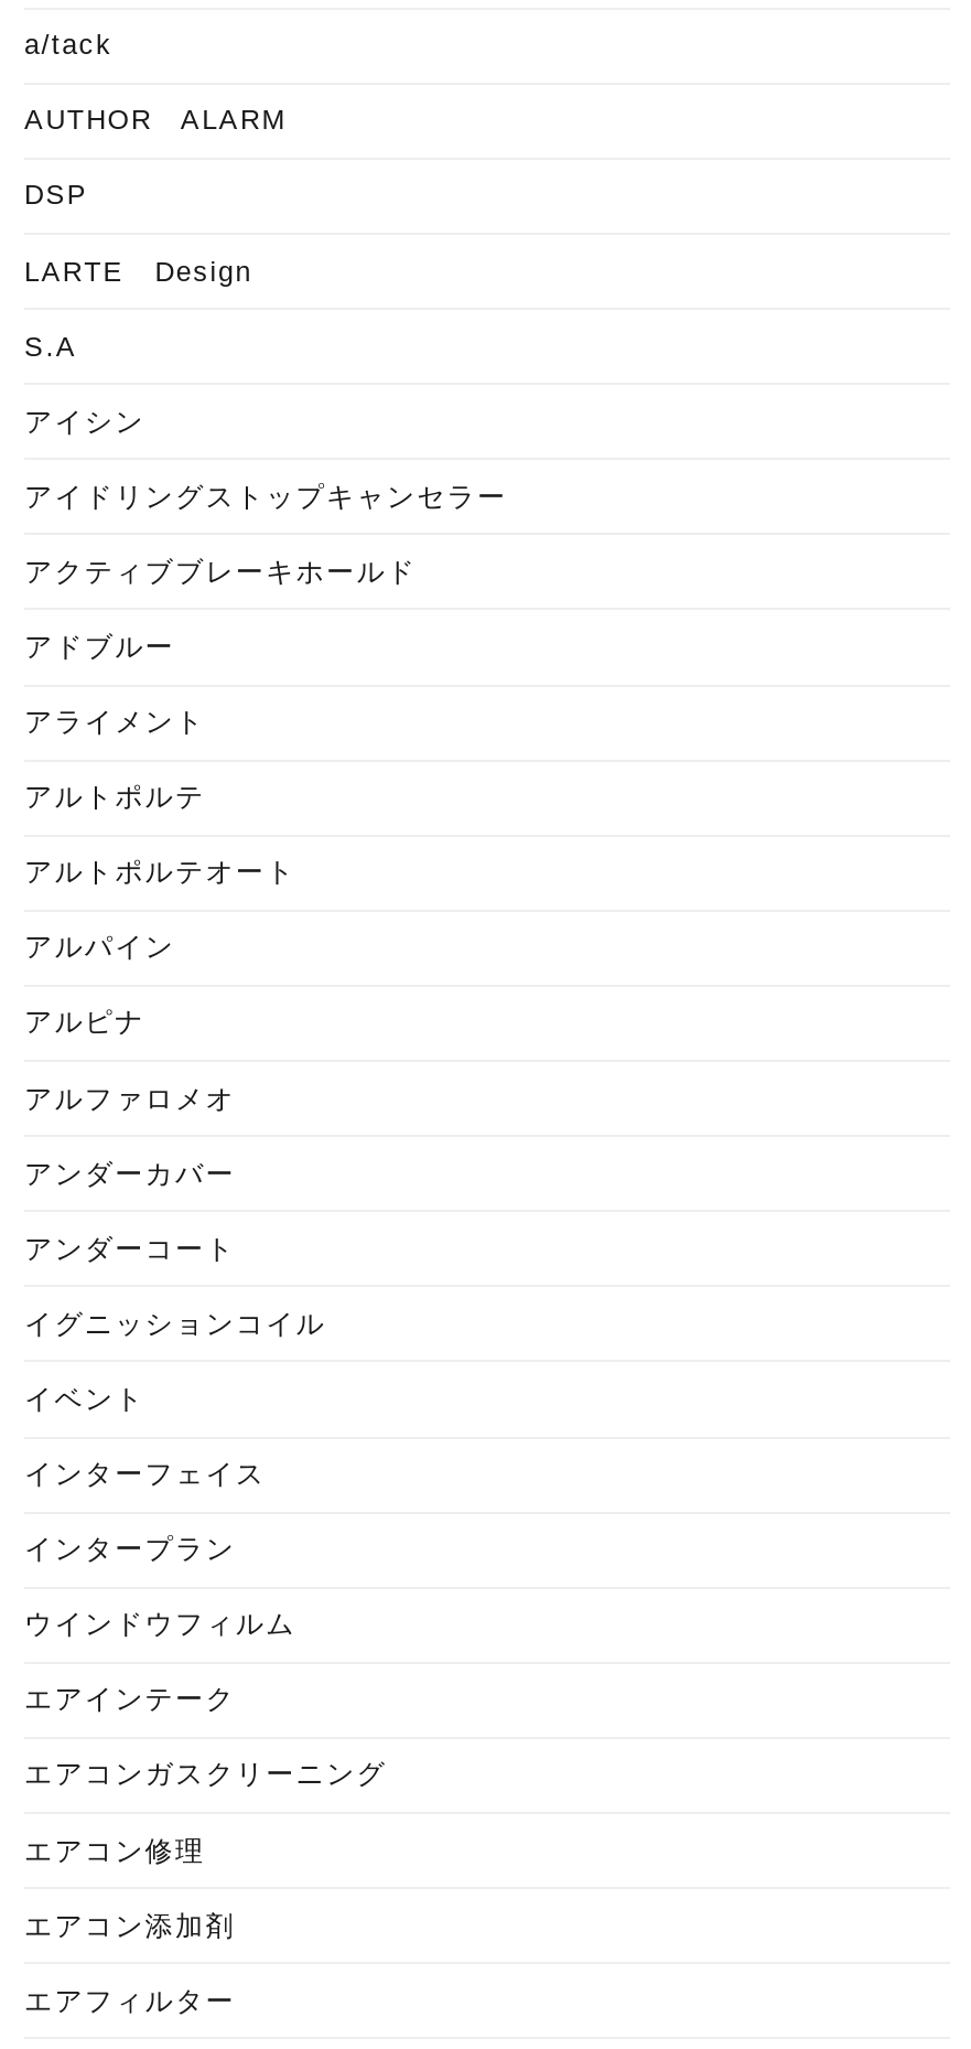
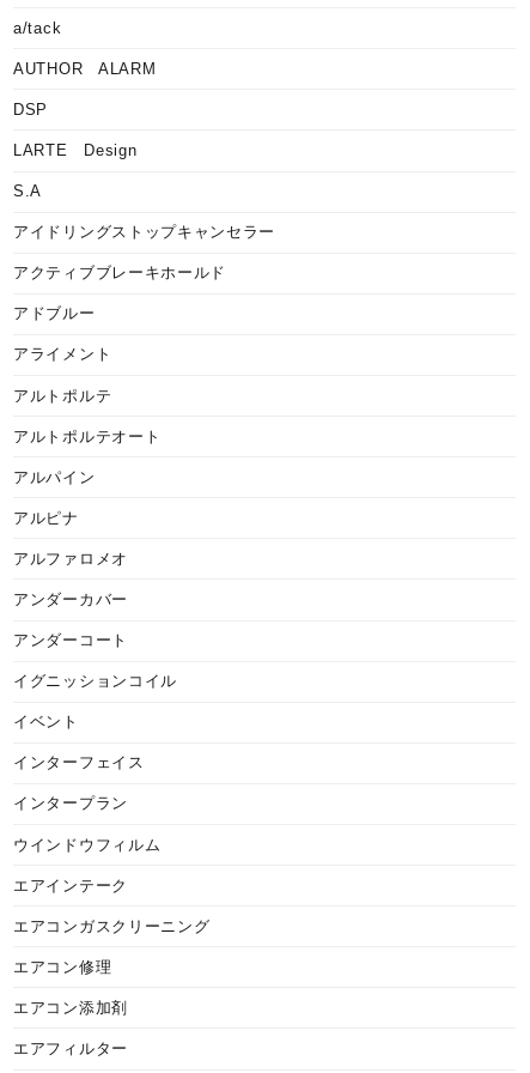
- アイシン
